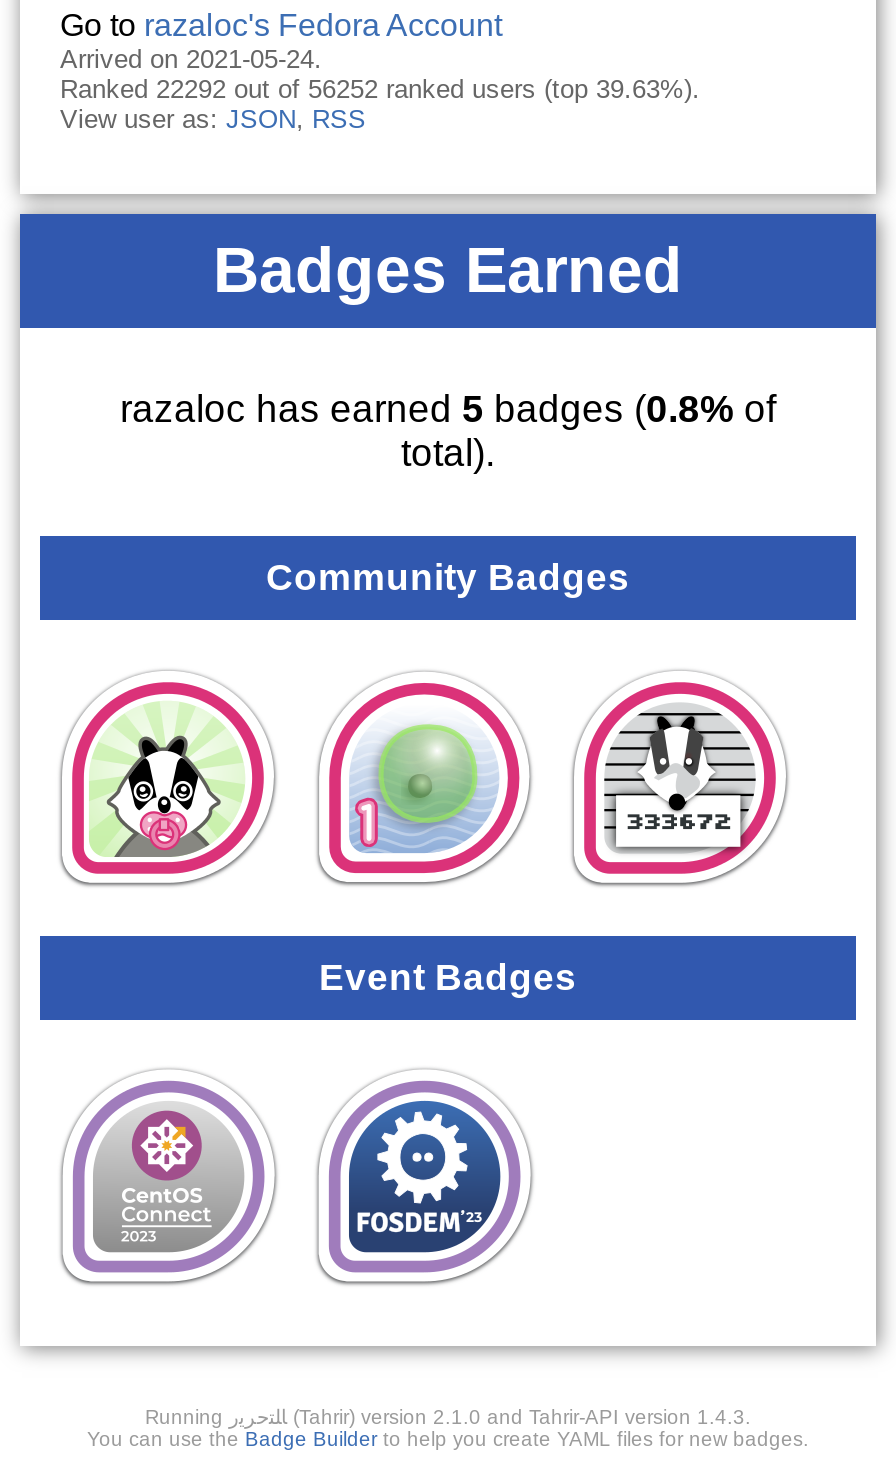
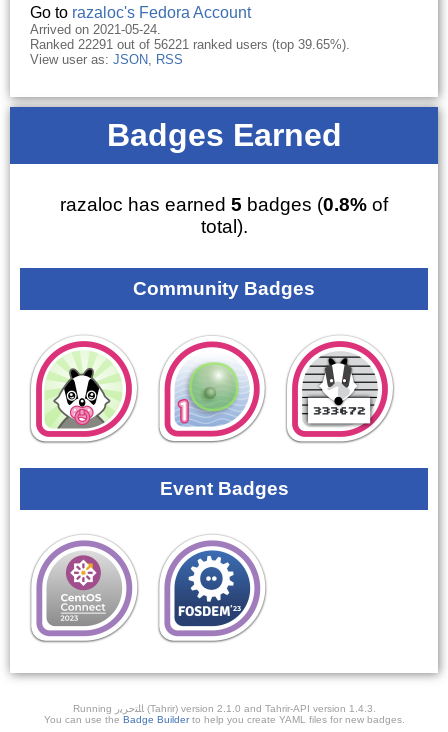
- Ranked 22292 out of 56252 ranked users (top 39.63%).
+ Ranked 22291 out of 56221 ranked users (top 39.65%).
